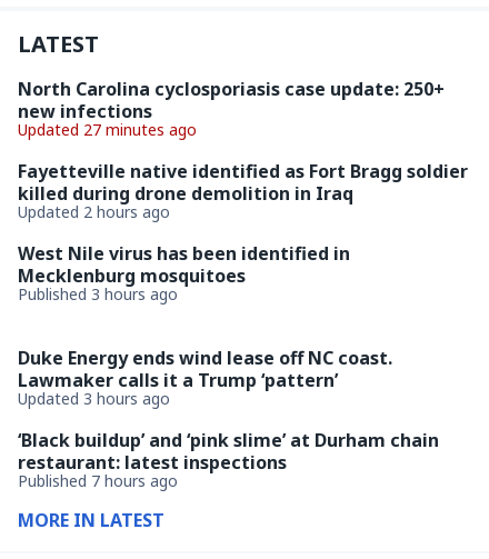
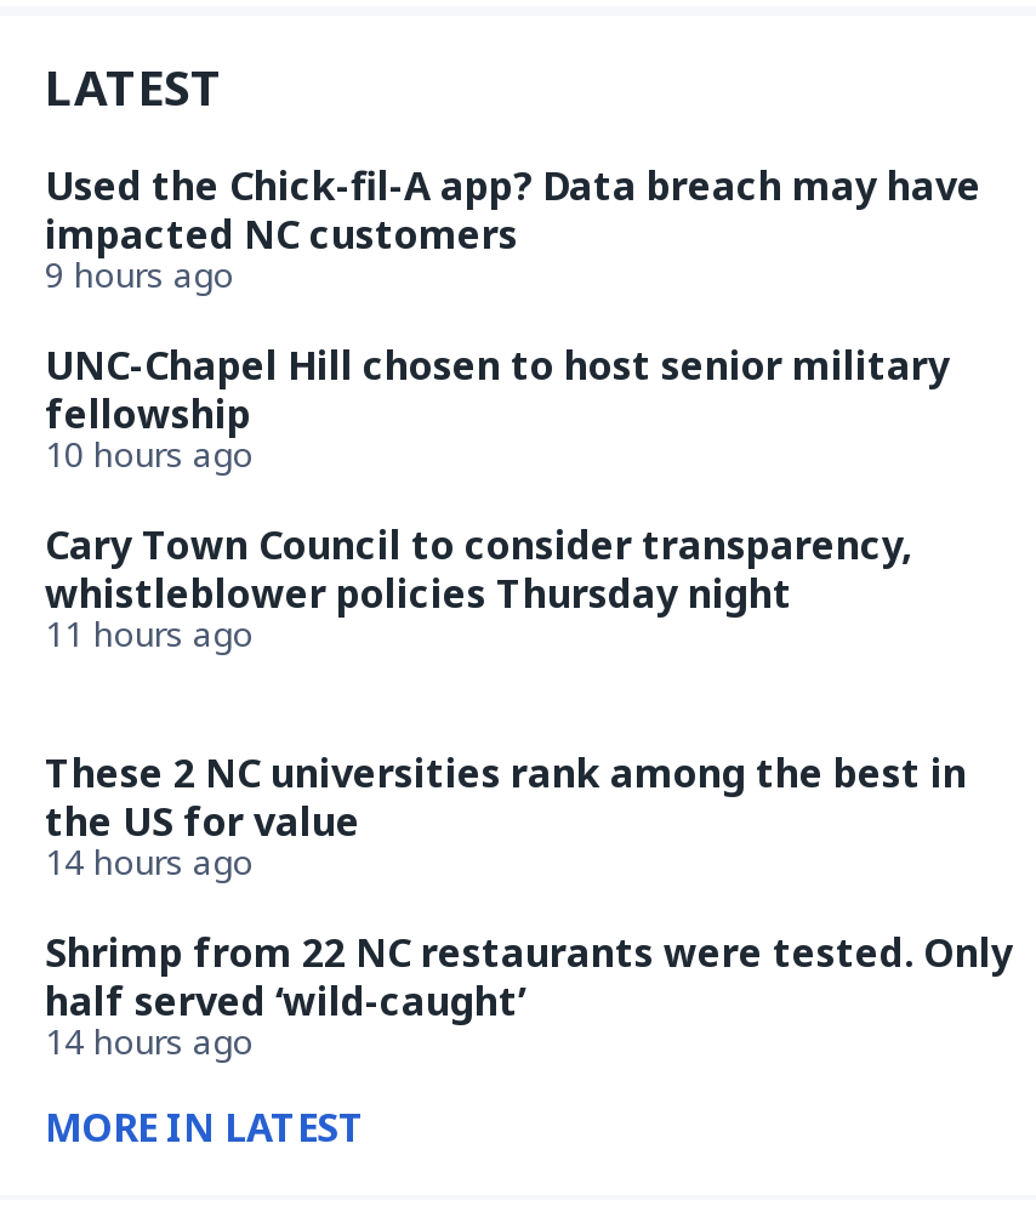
- North Carolina cyclosporiasis case update: 250+
- new infections
- Updated 27 minutes ago
+ Used the Chick-fil-A app? Data breach may have
+ impacted NC customers
+ 9 hours ago

- Fayetteville native identified as Fort Bragg soldier
- killed during drone demolition in Iraq
- Updated 2 hours ago
+ UNC-Chapel Hill chosen to host senior military
+ fellowship
+ 10 hours ago

- West Nile virus has been identified in
- Mecklenburg mosquitoes
- Published 3 hours ago
+ Cary Town Council to consider transparency,
+ whistleblower policies Thursday night
+ 11 hours ago

- Duke Energy ends wind lease off NC coast.
- Lawmaker calls it a Trump ‘pattern’
- Updated 3 hours ago
+ These 2 NC universities rank among the best in
+ the US for value
+ 14 hours ago

- ‘Black buildup’ and ‘pink slime’ at Durham chain
- restaurant: latest inspections
- Published 7 hours ago
+ Shrimp from 22 NC restaurants were tested. Only
+ half served ‘wild-caught’
+ 14 hours ago
